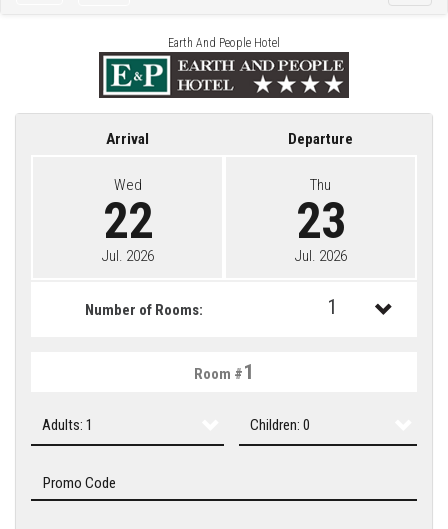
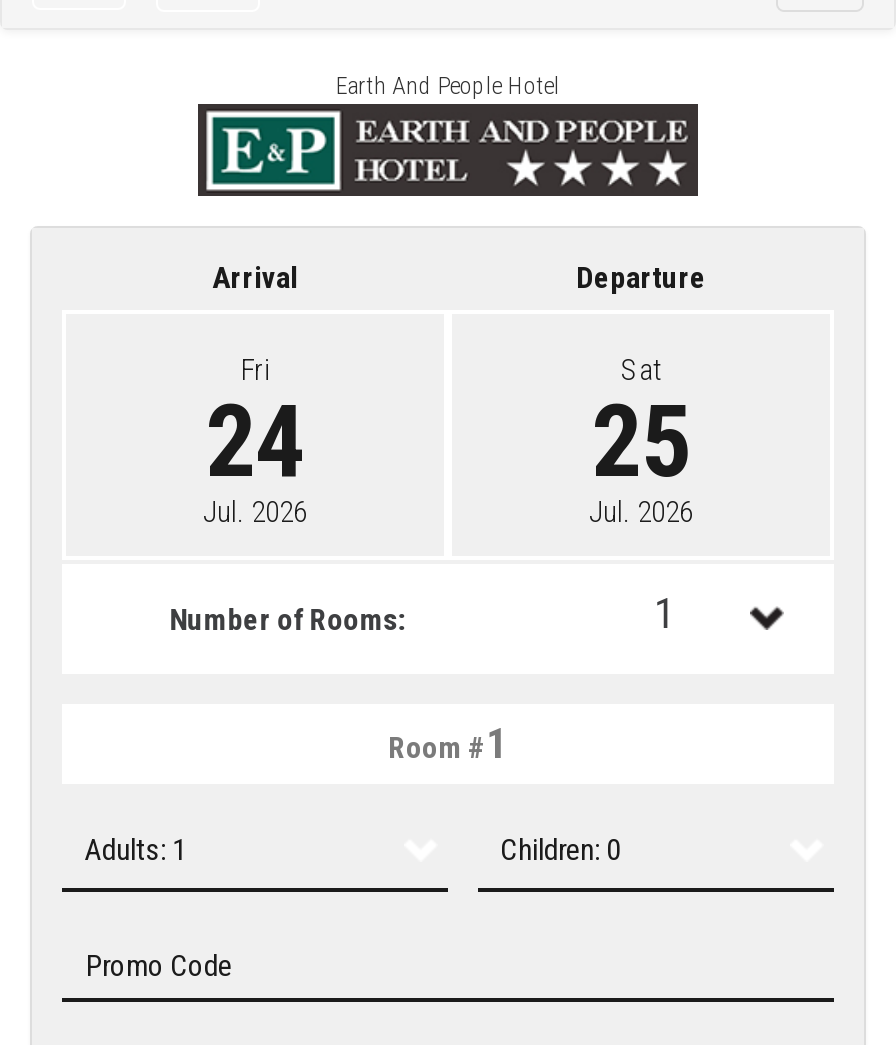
- Wed
- 22
+ Fri
+ 24

- Thu
- 23
+ Sat
+ 25
